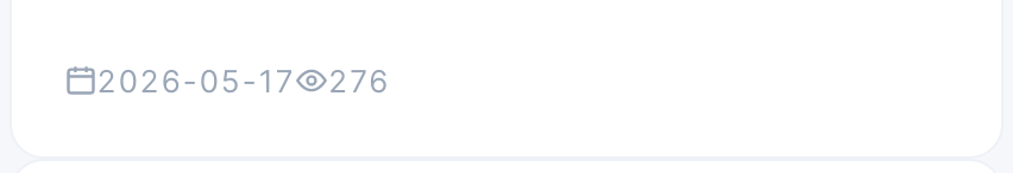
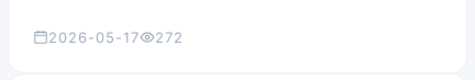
- 2026-05-17 276
+ 2026-05-17 272
